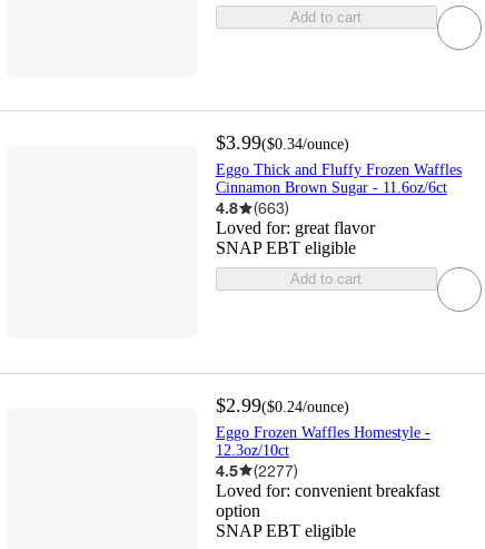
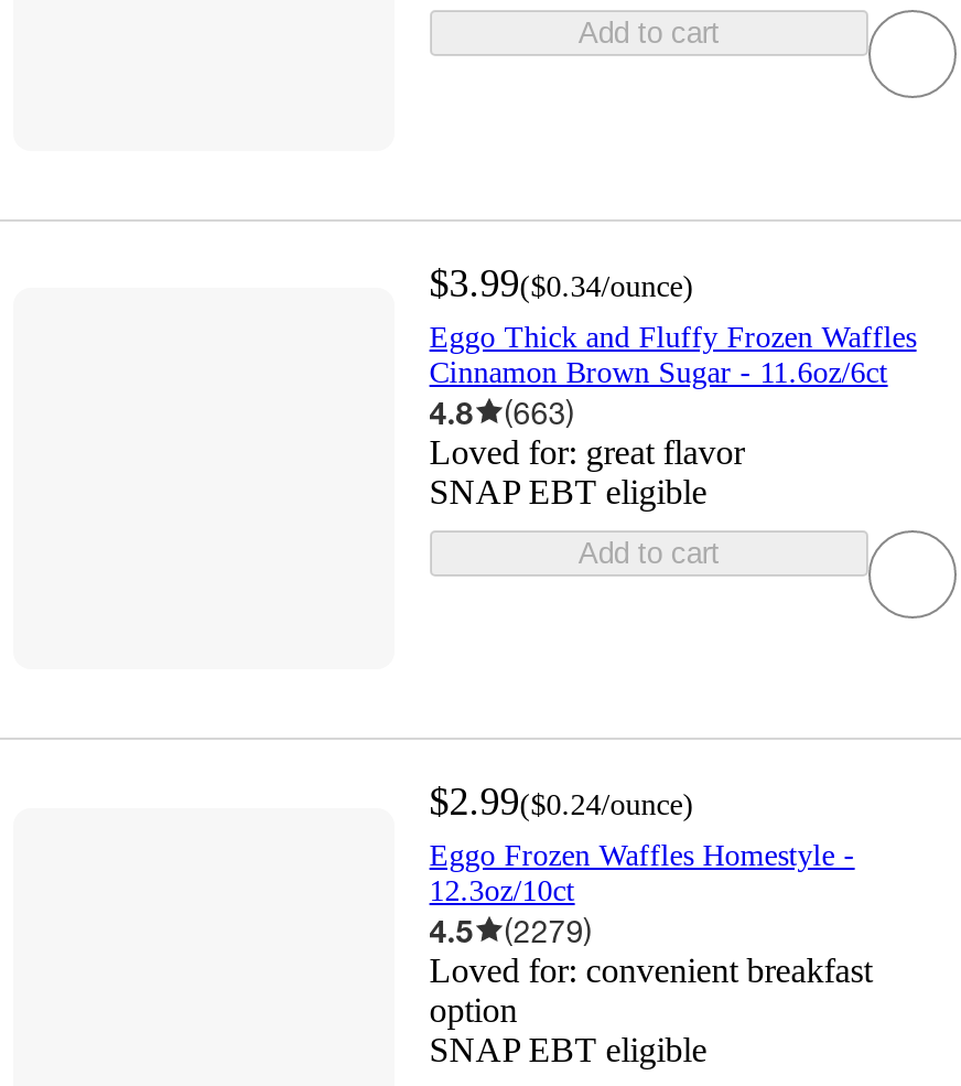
- 4.5 (2277)
+ 4.5 (2279)
